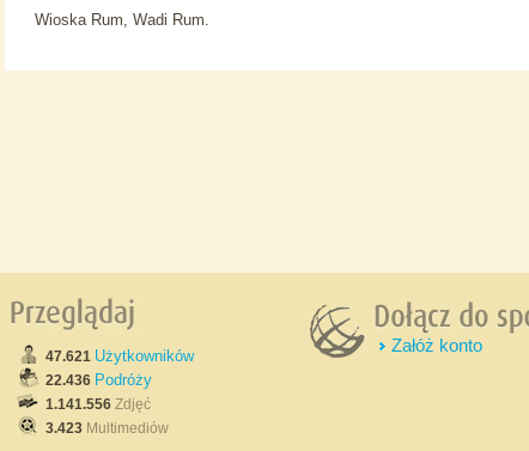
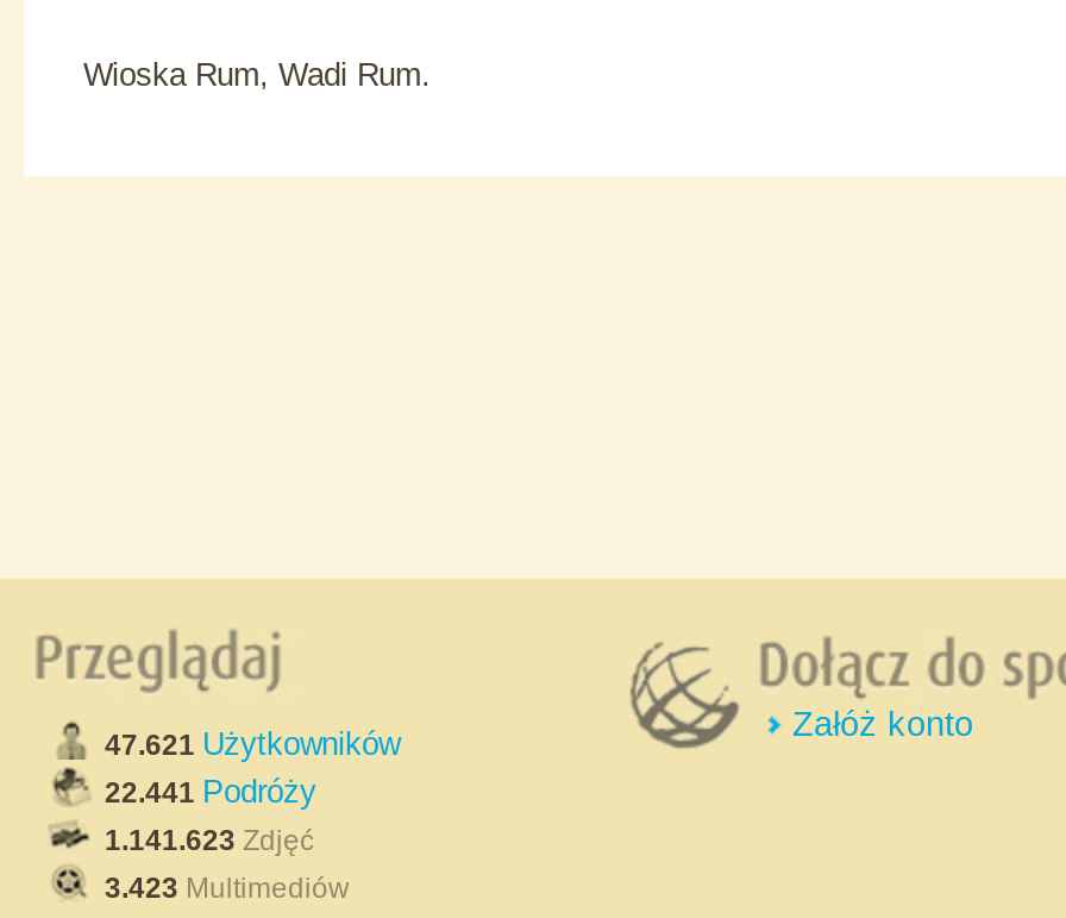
- 22.436 Podróży
+ 22.441 Podróży

- 1.141.556 Zdjęć
+ 1.141.623 Zdjęć
